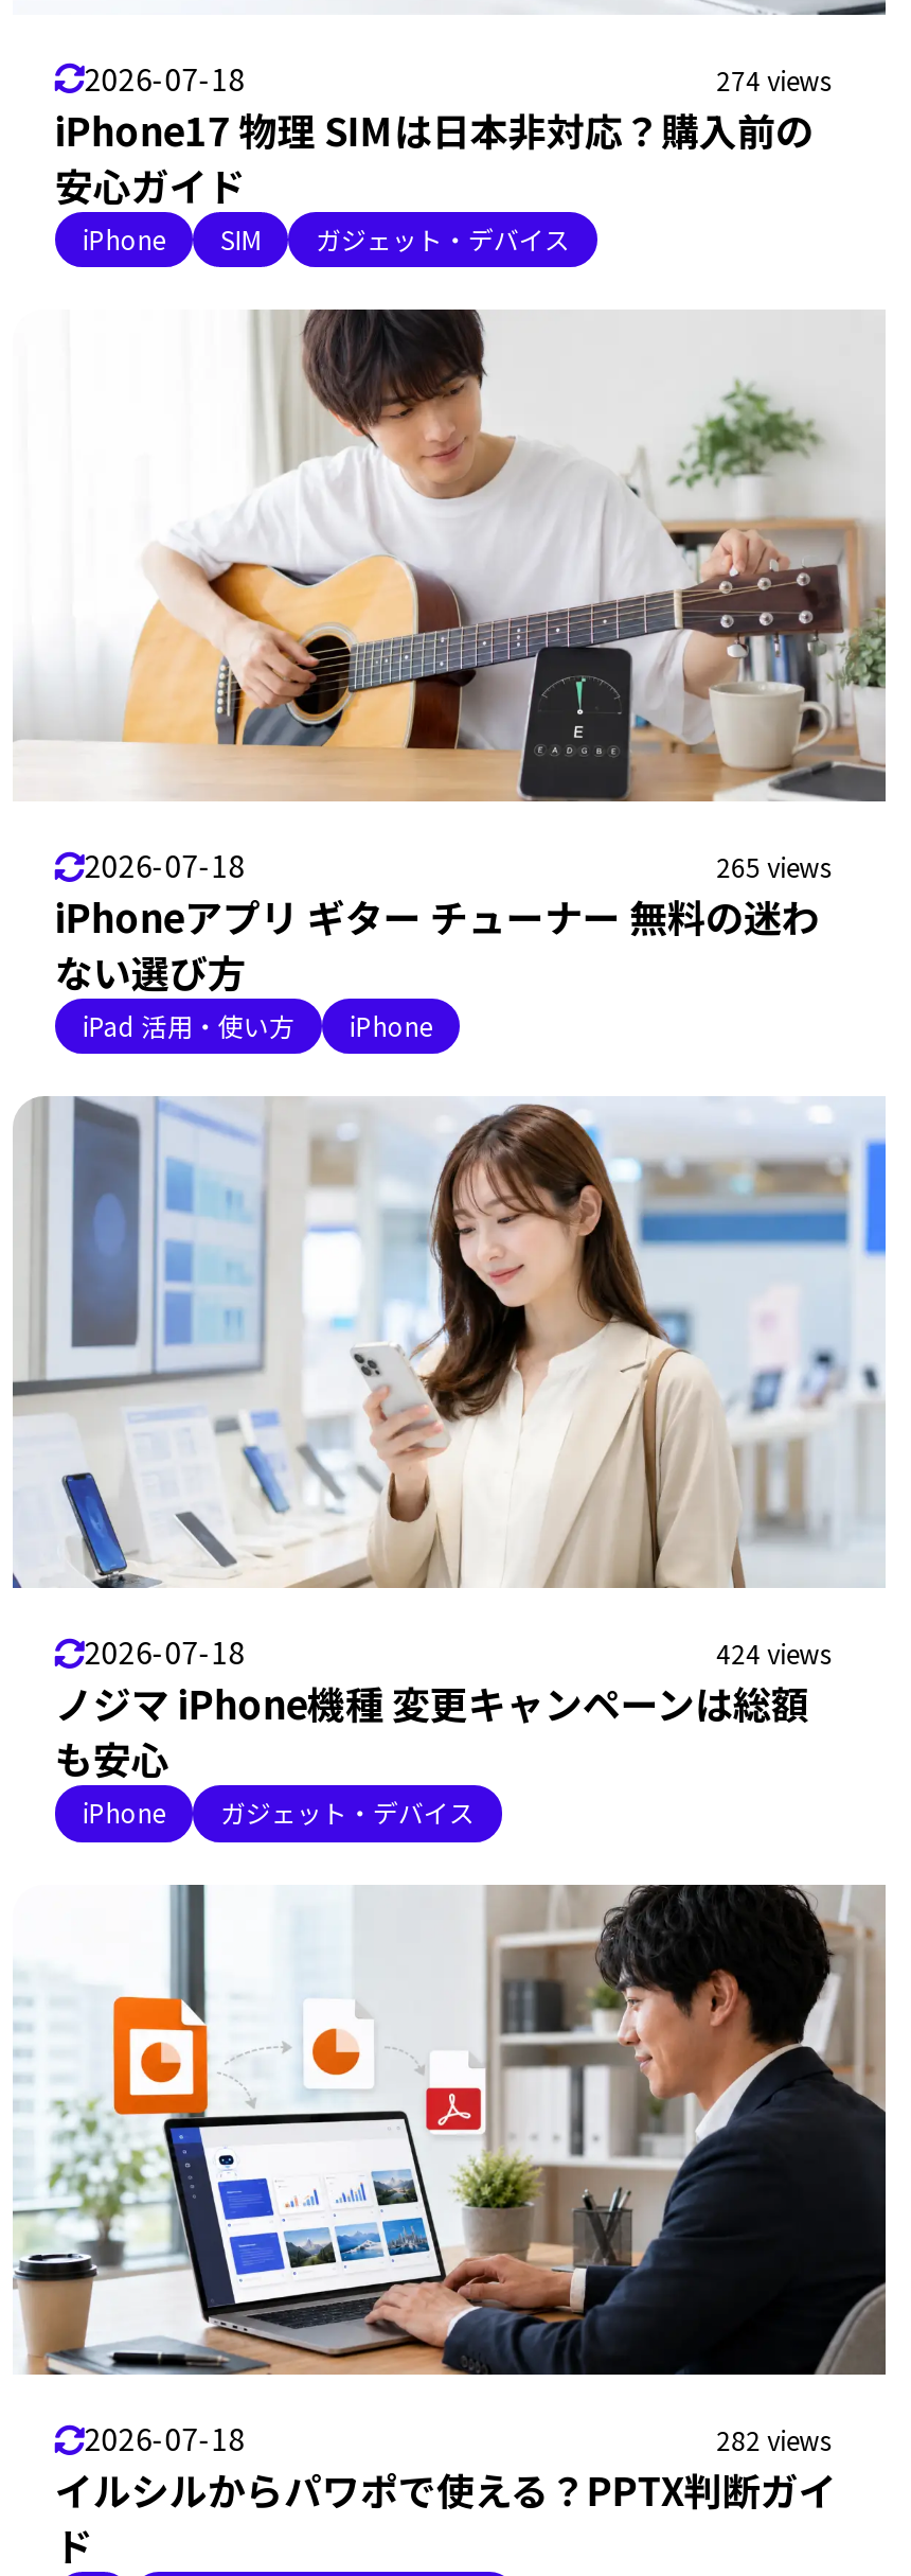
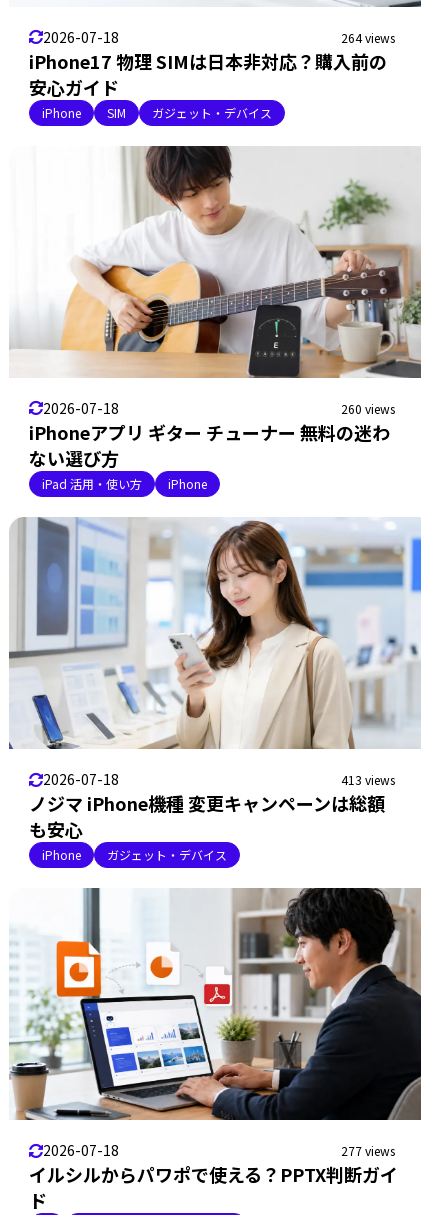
- 274 views
+ 264 views

- 265 views
+ 260 views

- 424 views
+ 413 views

- 282 views
+ 277 views
